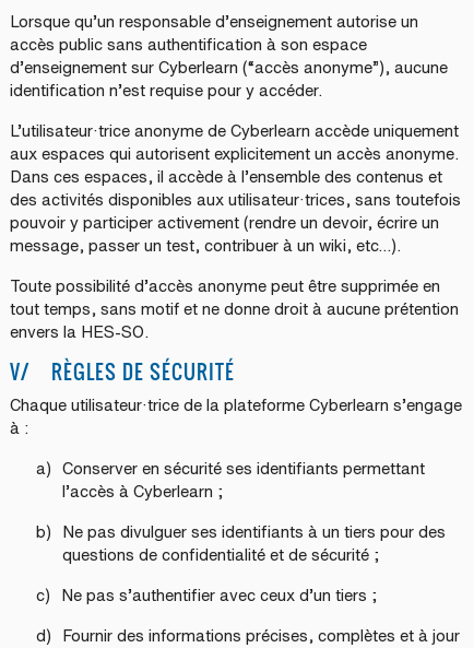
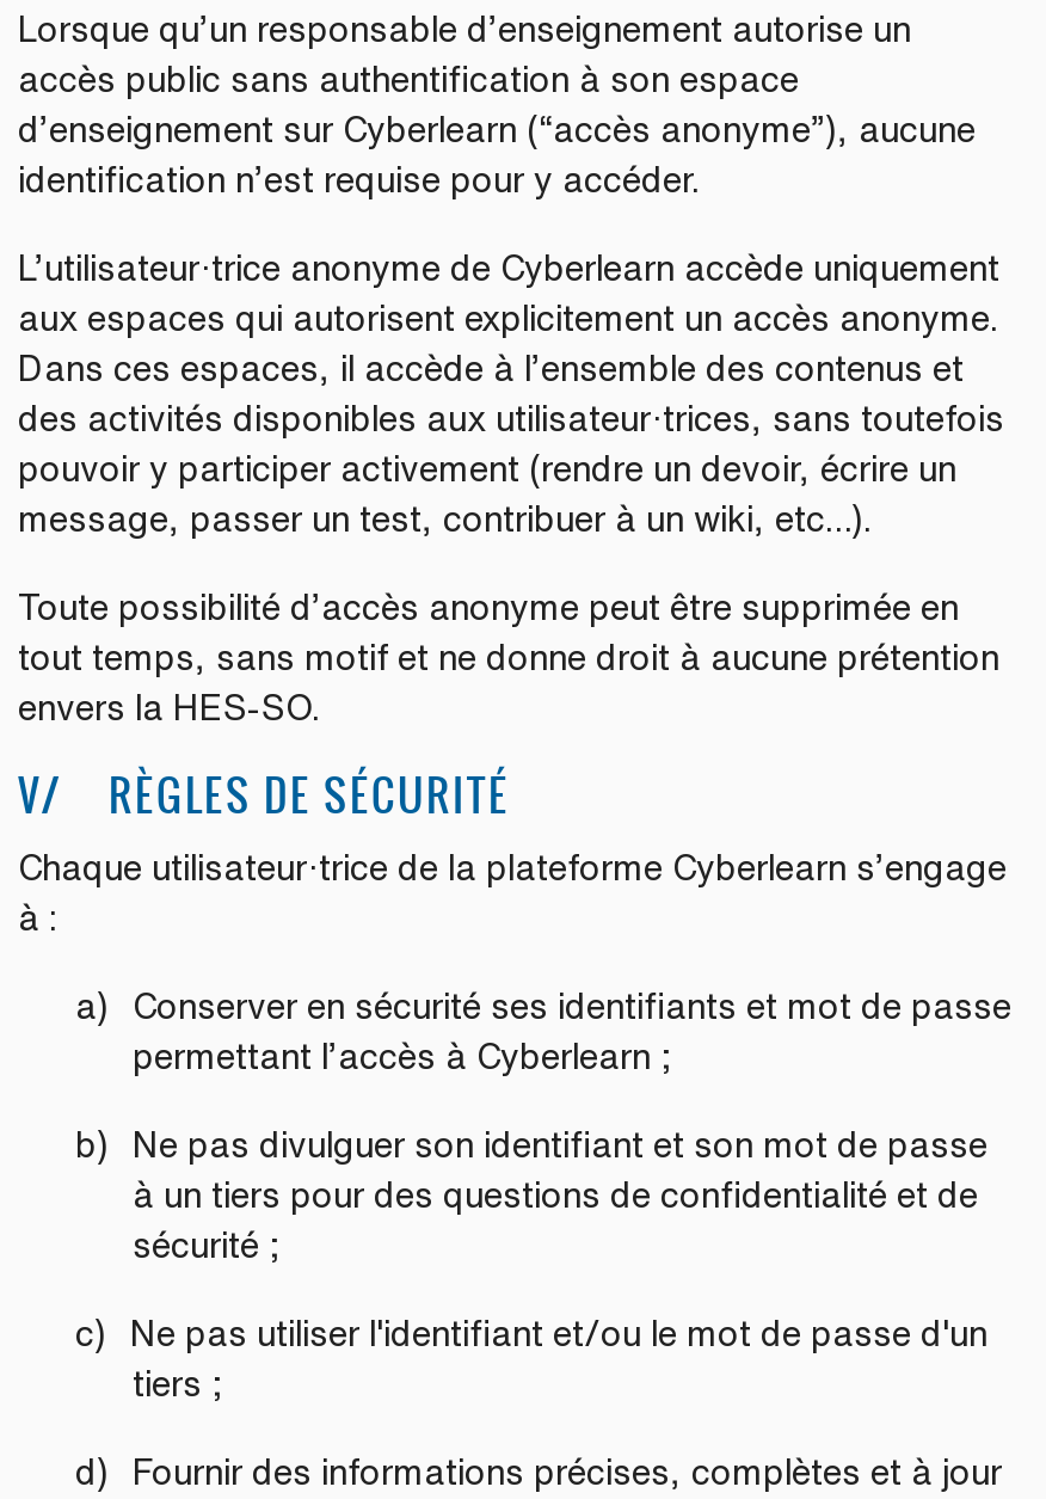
- Conserver en sécurité ses identifiants permettant
- l’accès à Cyberlearn ;
+ Conserver en sécurité ses identifiants et mot de passe
+ permettant l’accès à Cyberlearn ;

- Ne pas divulguer ses identifiants à un tiers pour des
- questions de confidentialité et de sécurité ;
+ Ne pas divulguer son identifiant et son mot de passe
+ à un tiers pour des questions de confidentialité et de
+ sécurité ;

- Ne pas s’authentifier avec ceux d’un tiers ;
+ Ne pas utiliser l'identifiant et/ou le mot de passe d'un
+ tiers ;
